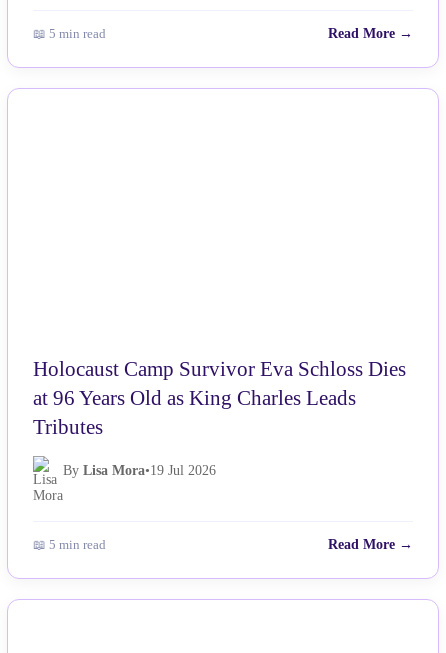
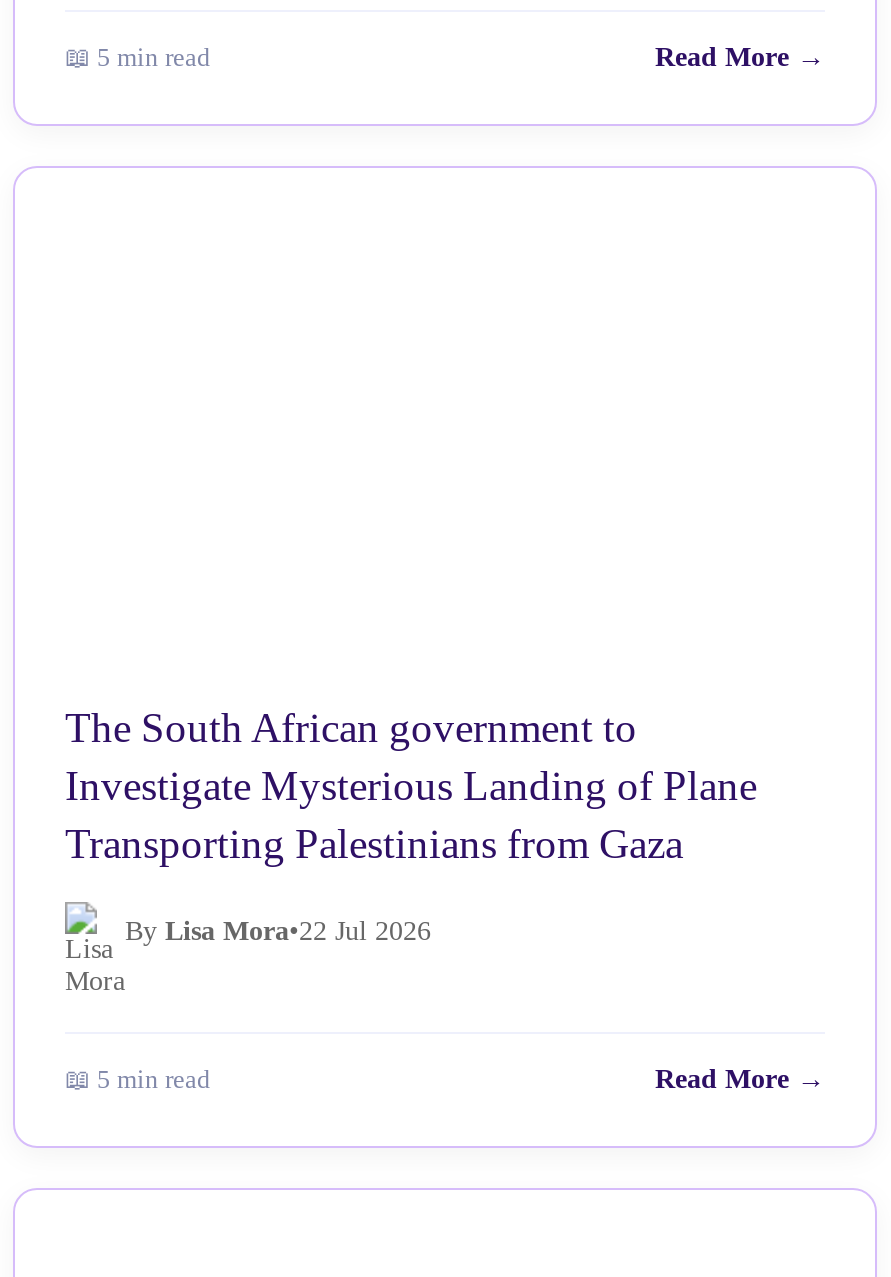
- Holocaust Camp Survivor Eva Schloss Dies
- at 96 Years Old as King Charles Leads
- Tributes
+ The South African government to
+ Investigate Mysterious Landing of Plane
+ Transporting Palestinians from Gaza

- By Lisa Mora•19 Jul 2026
+ By Lisa Mora•22 Jul 2026
